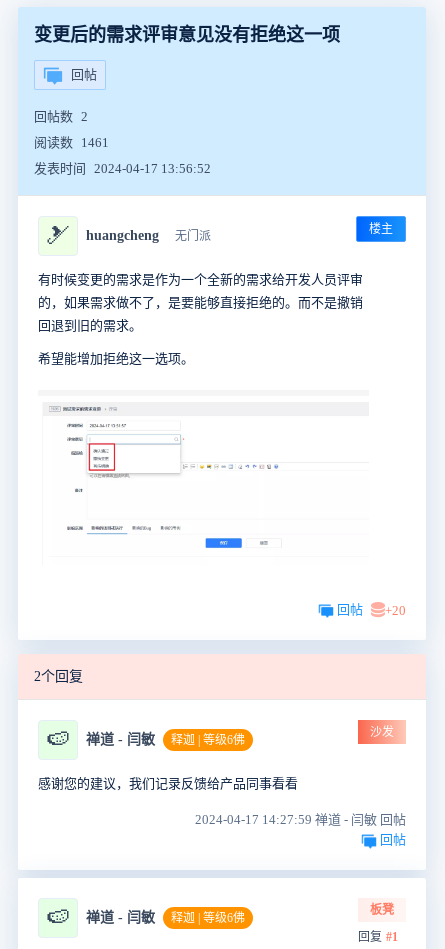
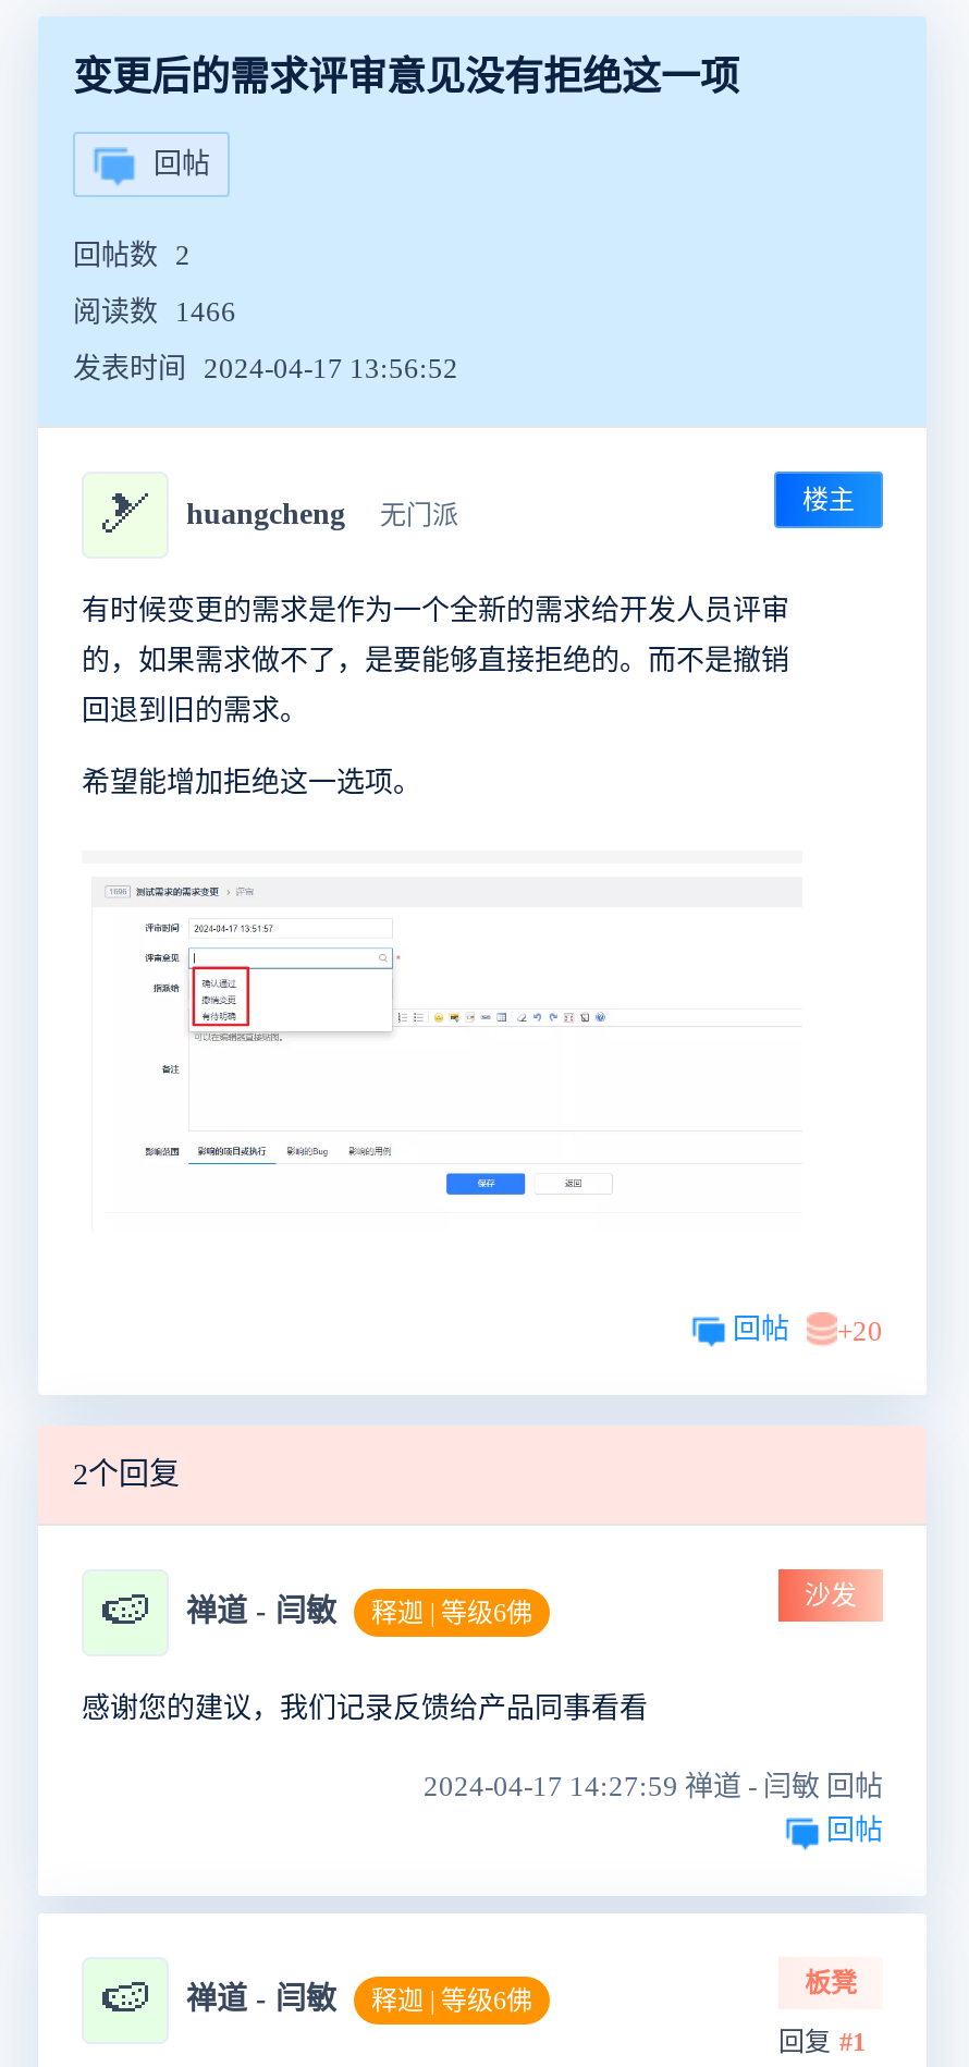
- 阅读数 1461
+ 阅读数 1466
